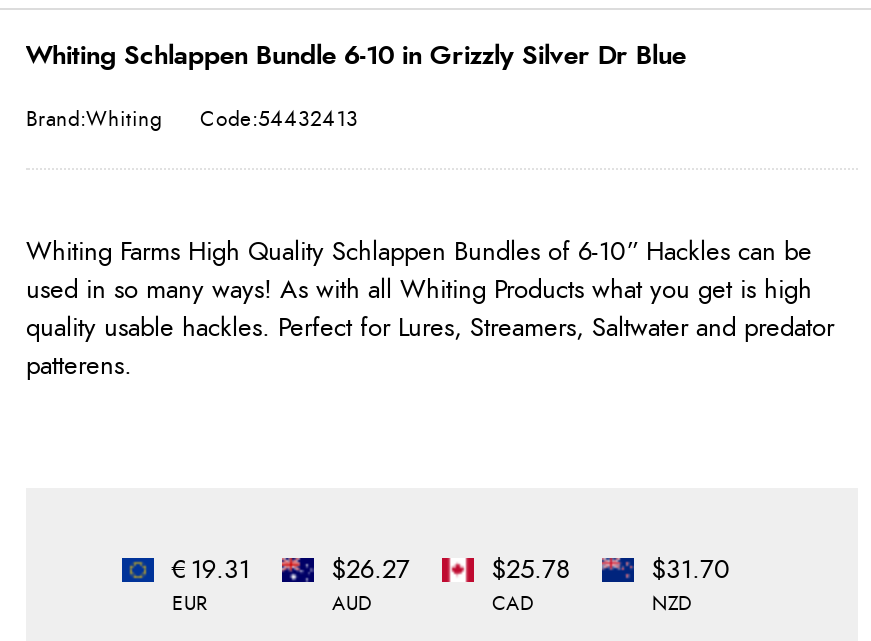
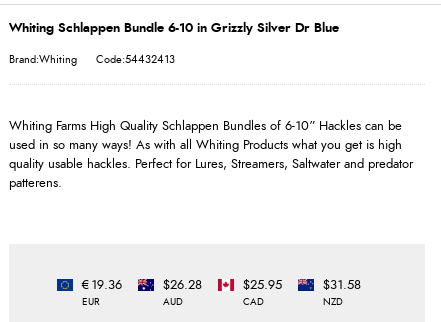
- €19.31
+ €19.36

- $26.27
+ $26.28

- $25.78
+ $25.95

- $31.70
+ $31.58
